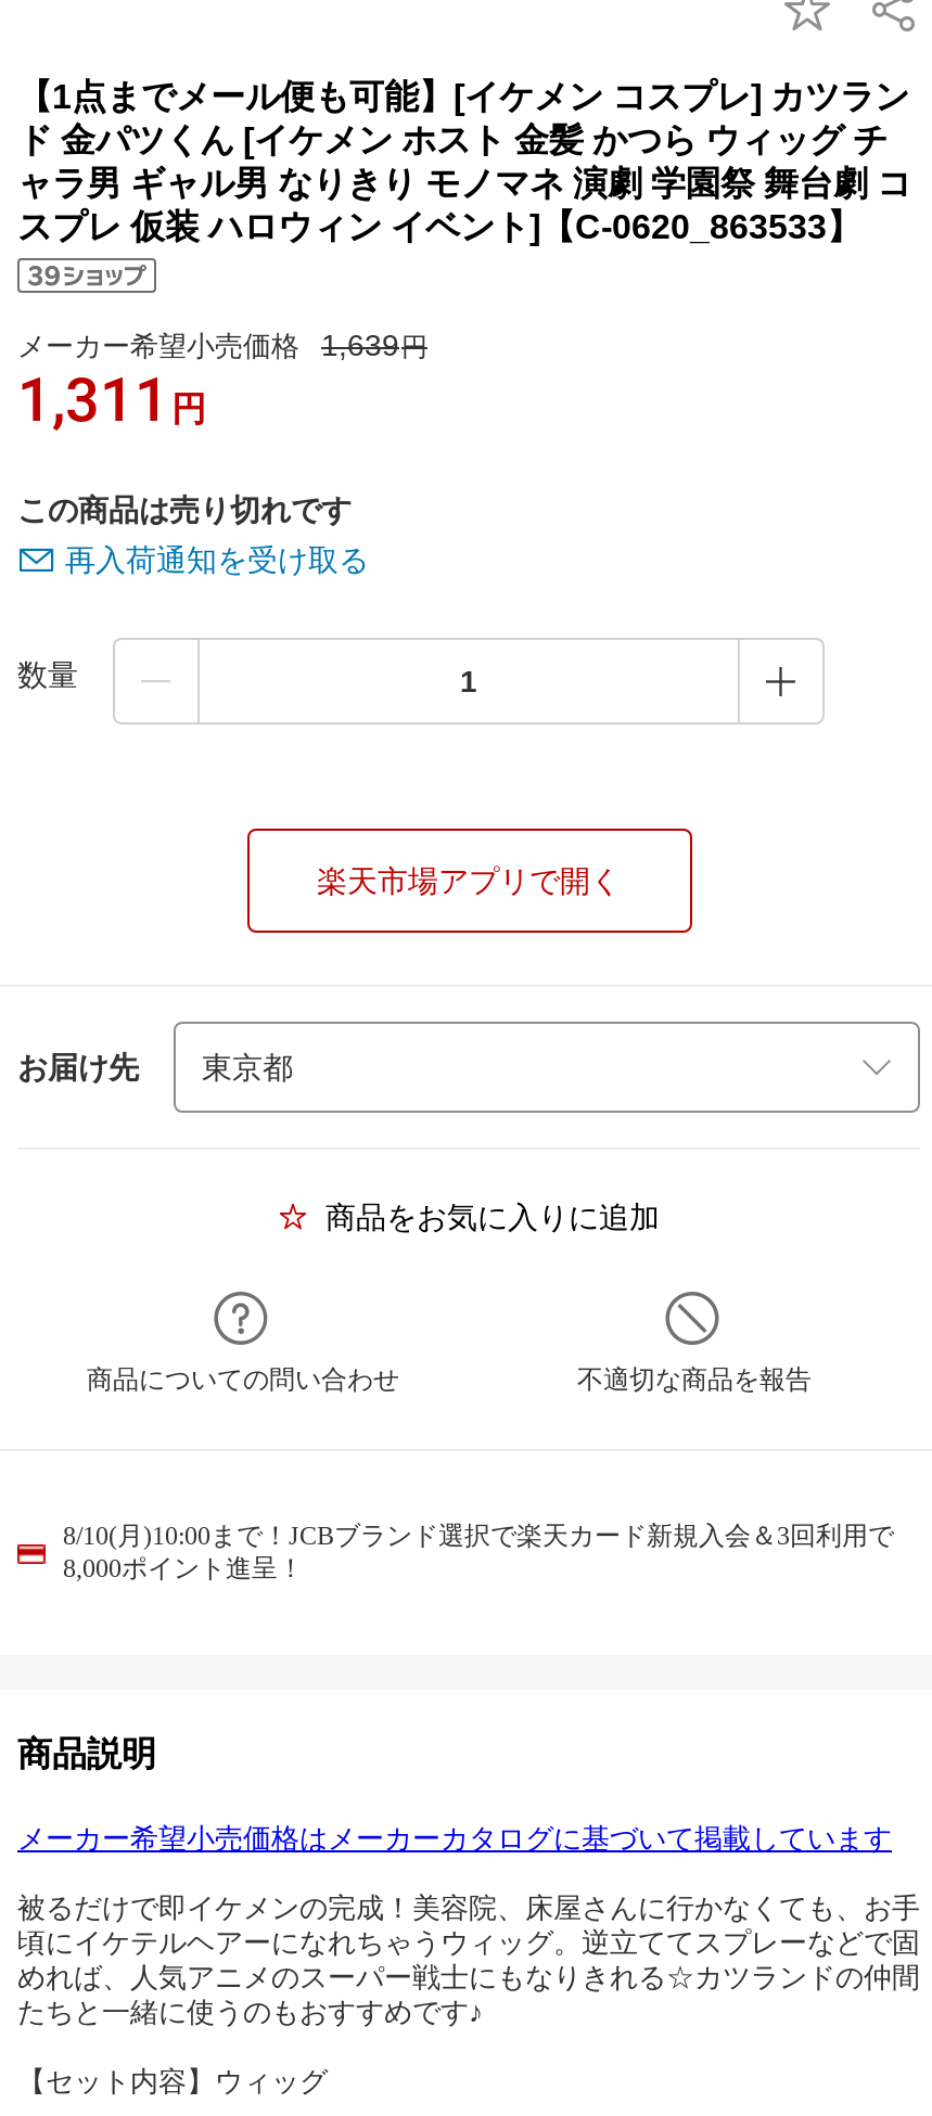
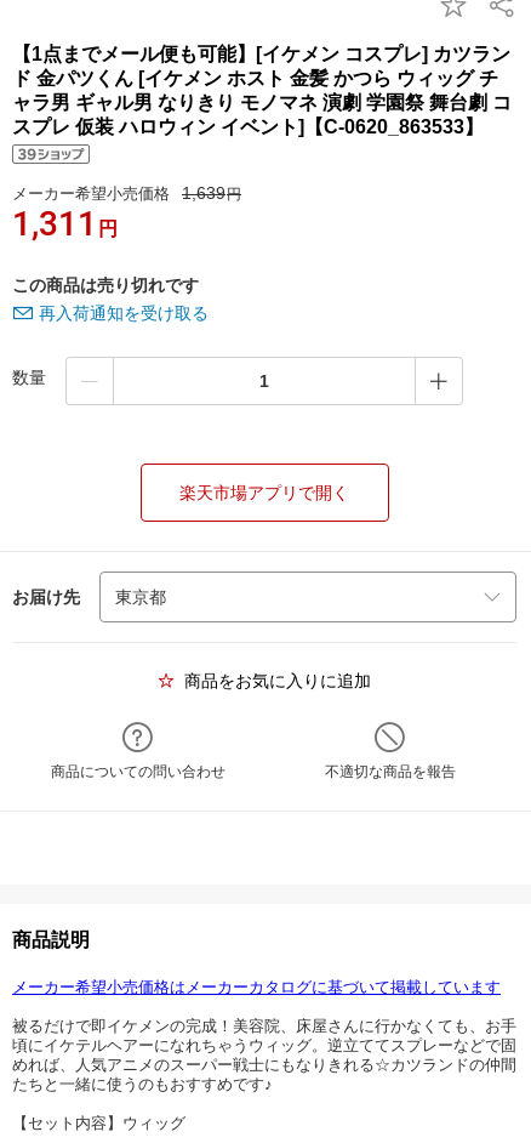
- 8/10(月)10:00まで！JCBブランド選択で楽天カード新規入会＆3回利用で
- 8,000ポイント進呈！
